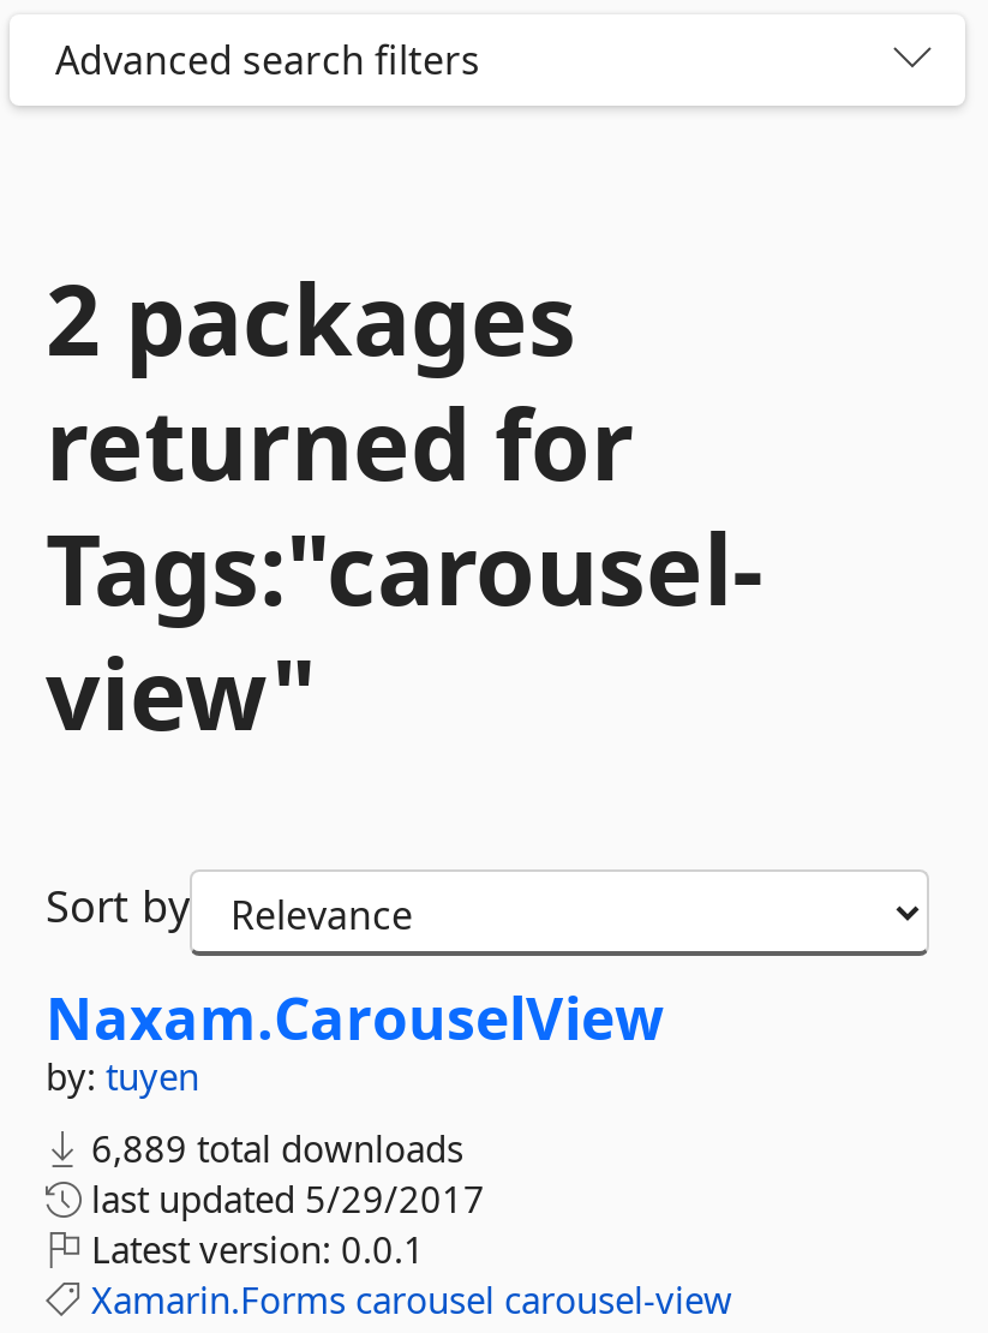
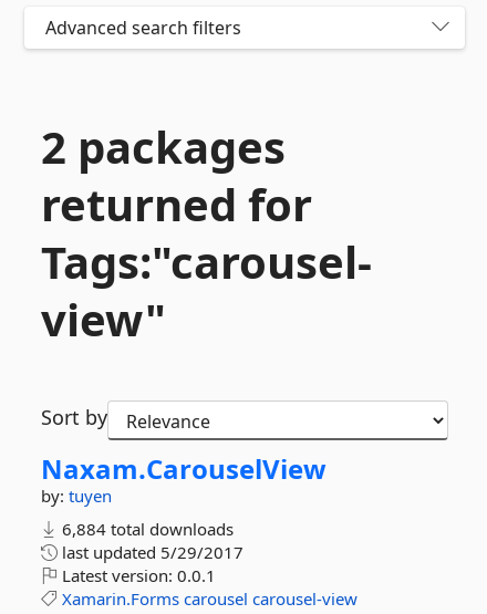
- 6,889 total downloads
+ 6,884 total downloads
